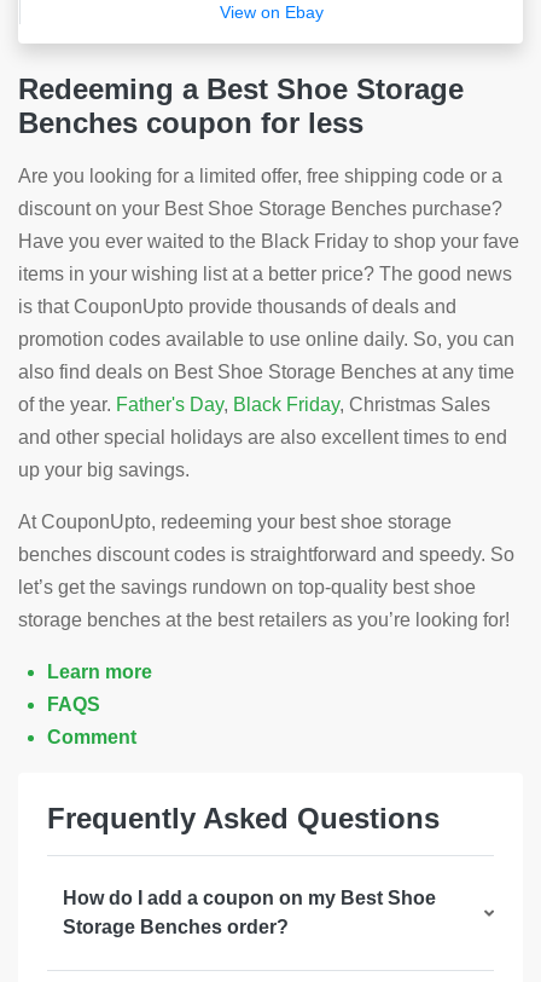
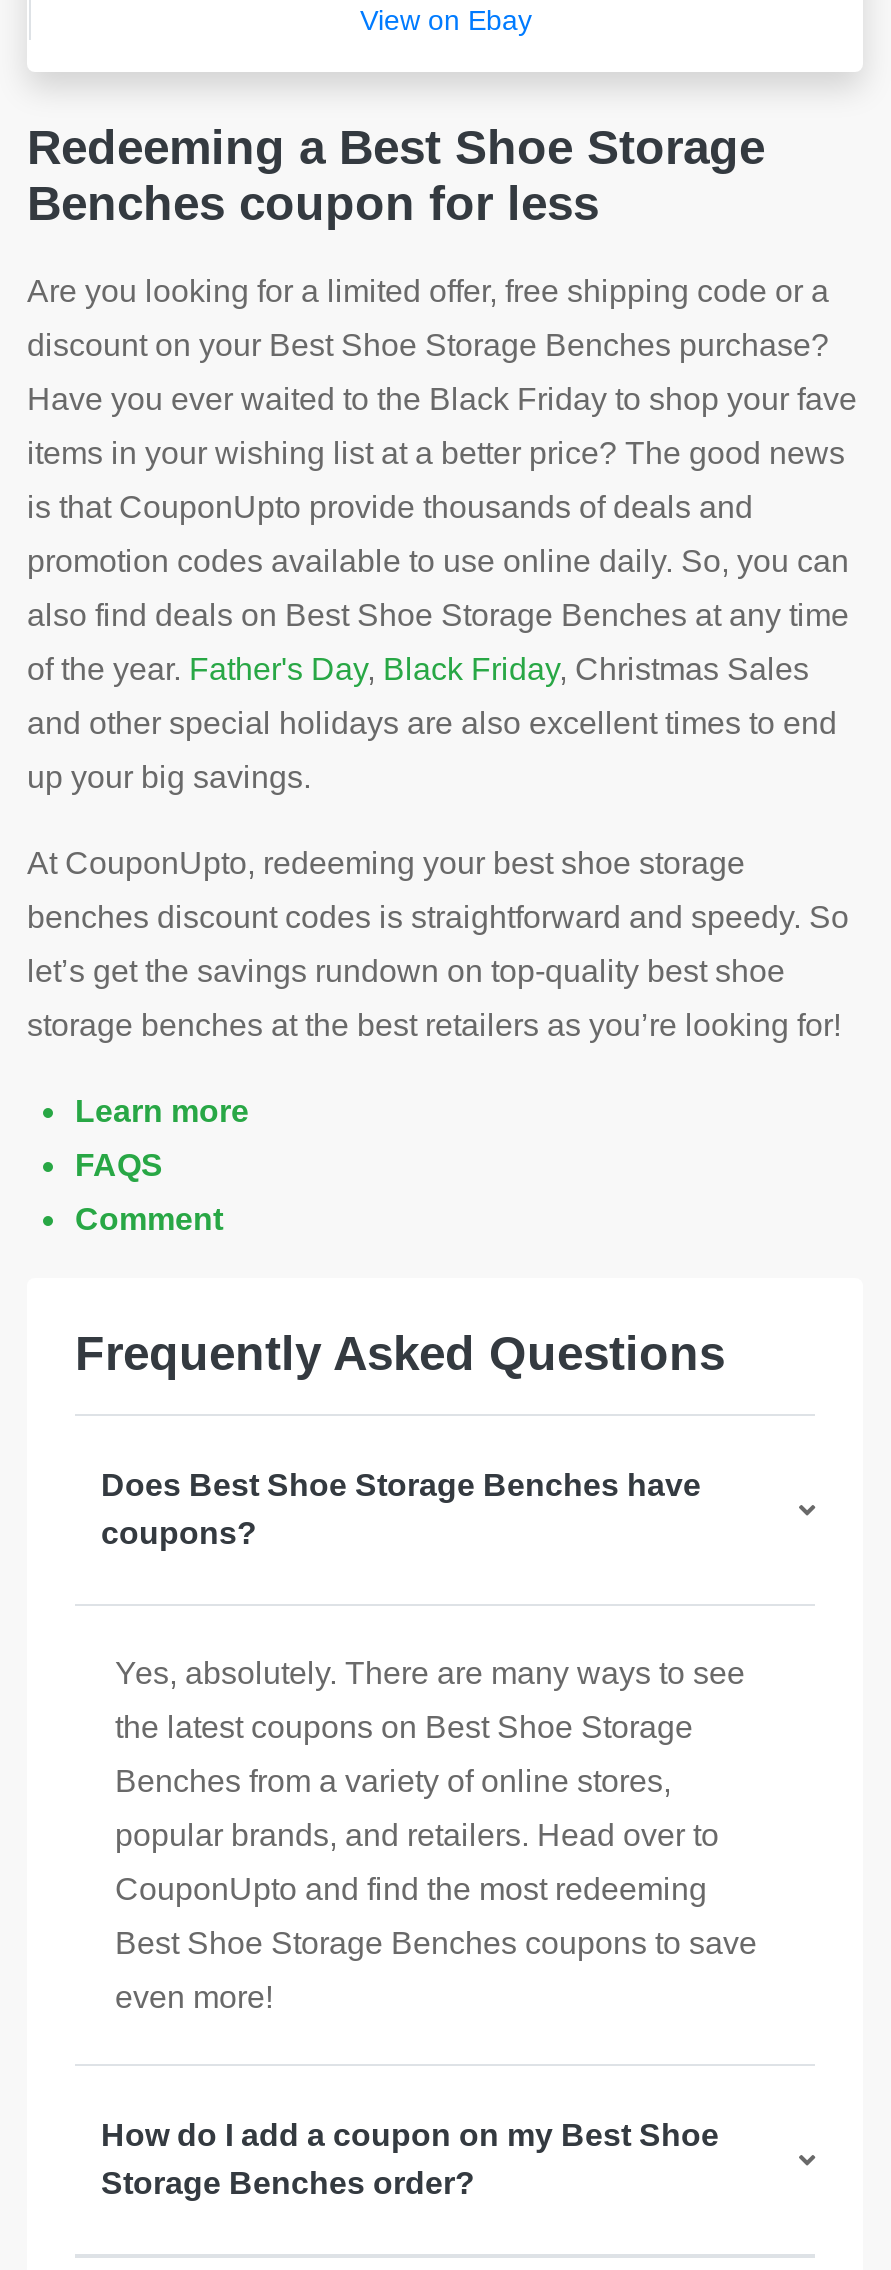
+ Does Best Shoe Storage Benches have
+ coupons?

+ Yes, absolutely. There are many ways to see
+ the latest coupons on Best Shoe Storage
+ Benches from a variety of online stores,
+ popular brands, and retailers. Head over to
+ CouponUpto and find the most redeeming
+ Best Shoe Storage Benches coupons to save
+ even more!
